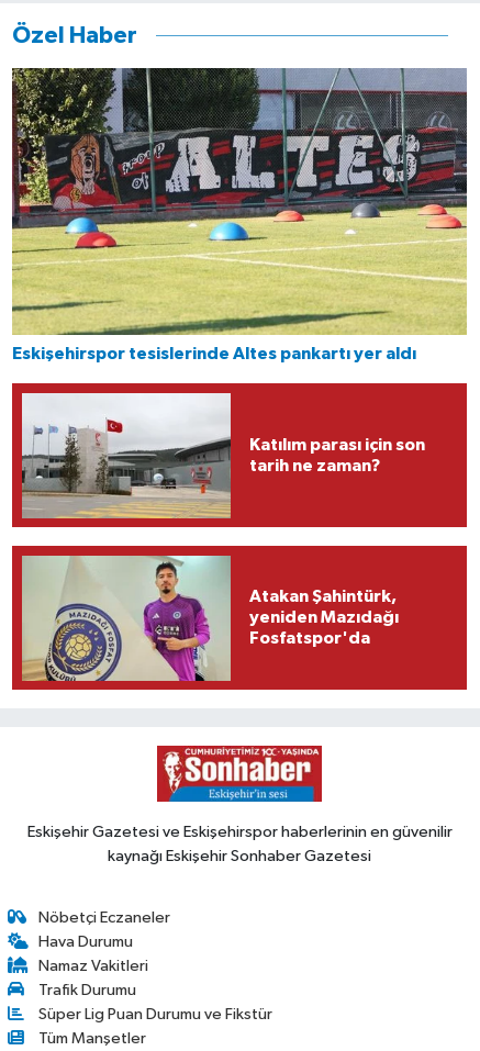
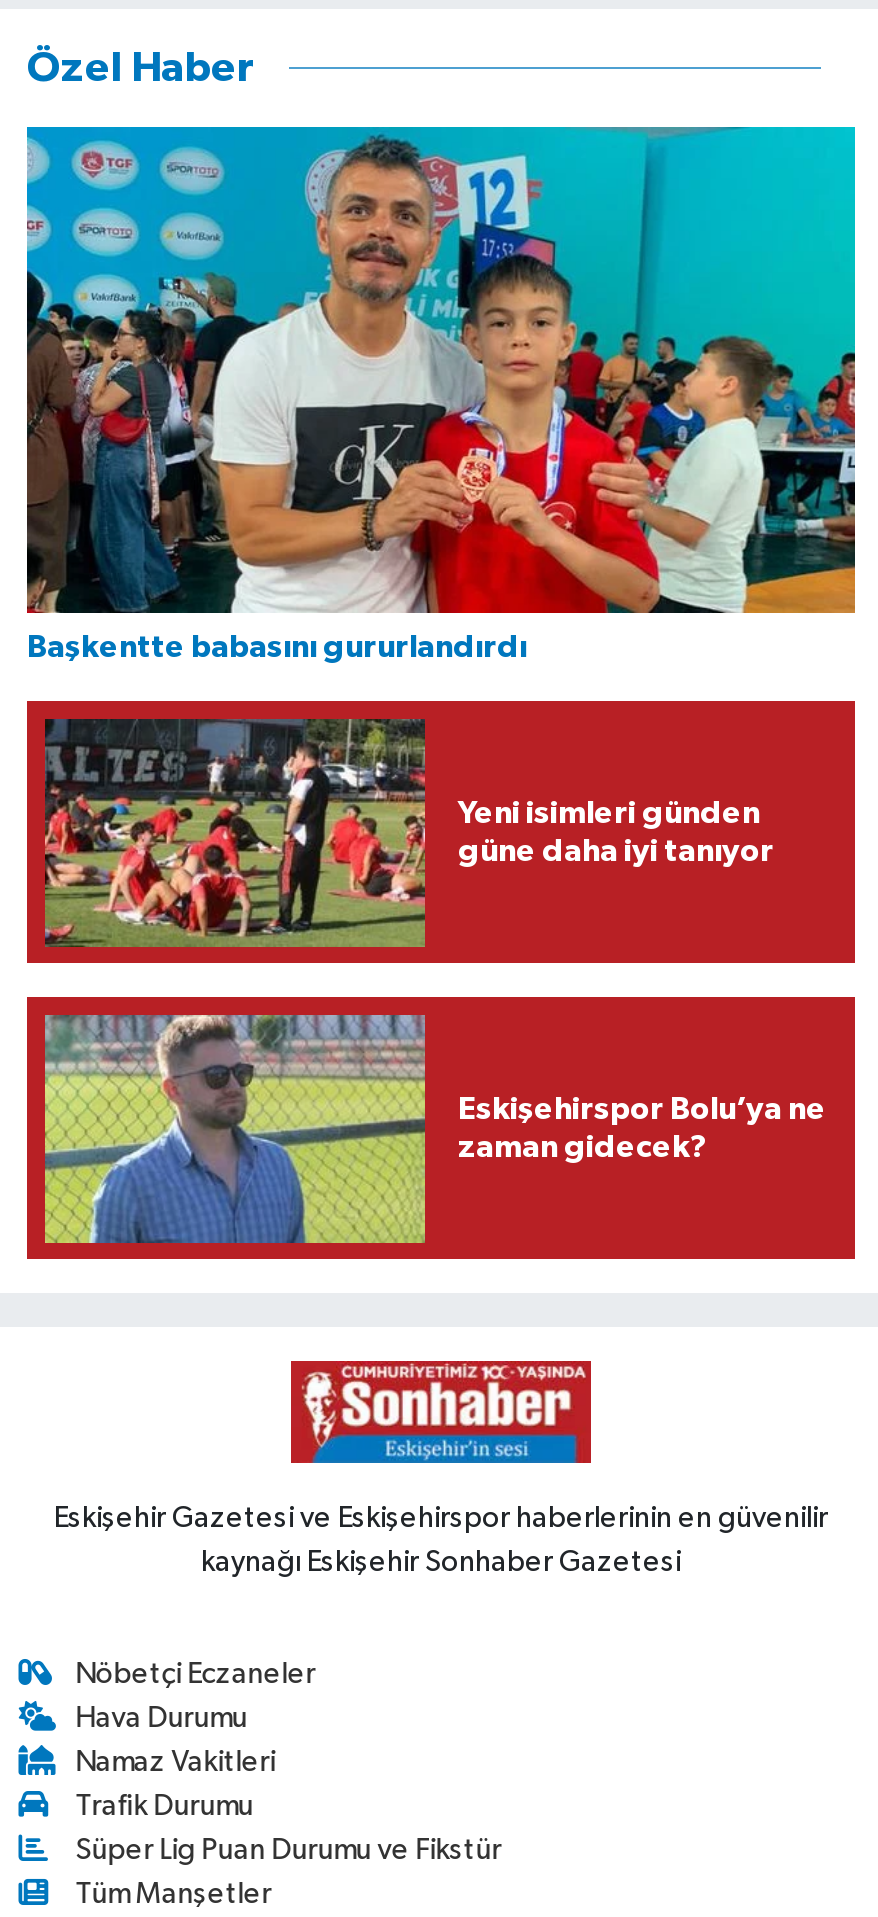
- [image]
- Eskişehirspor tesislerinde Altes pankartı yer aldı
+ [image]
+ Başkentte babasını gururlandırdı

- [image]
- Katılım parası için son
- tarih ne zaman?
+ [image]
+ Yeni isimleri günden
+ güne daha iyi tanıyor

- [image]
- Atakan Şahintürk,
- yeniden Mazıdağı
- Fosfatspor'da
+ [image]
+ Eskişehirspor Bolu’ya ne
+ zaman gidecek?
